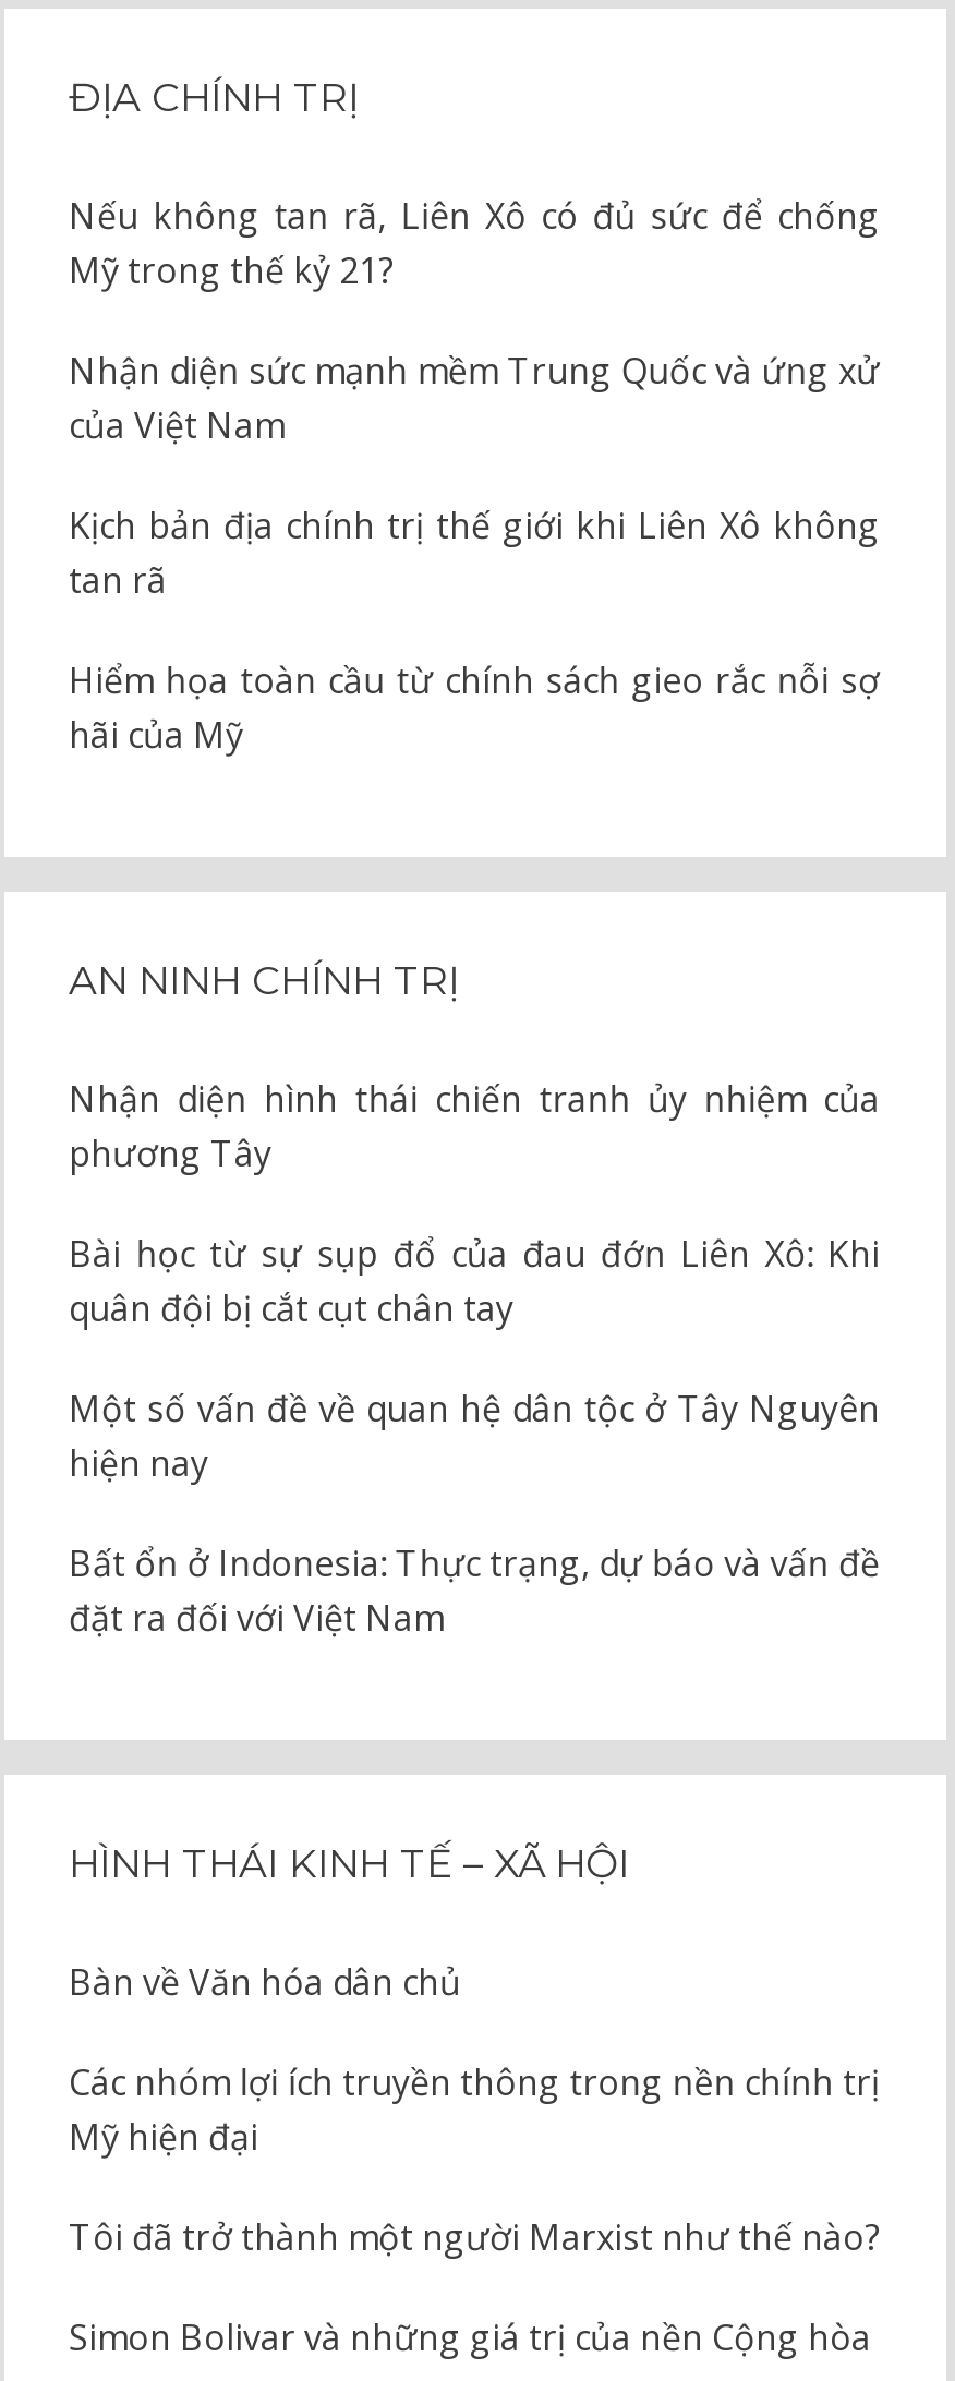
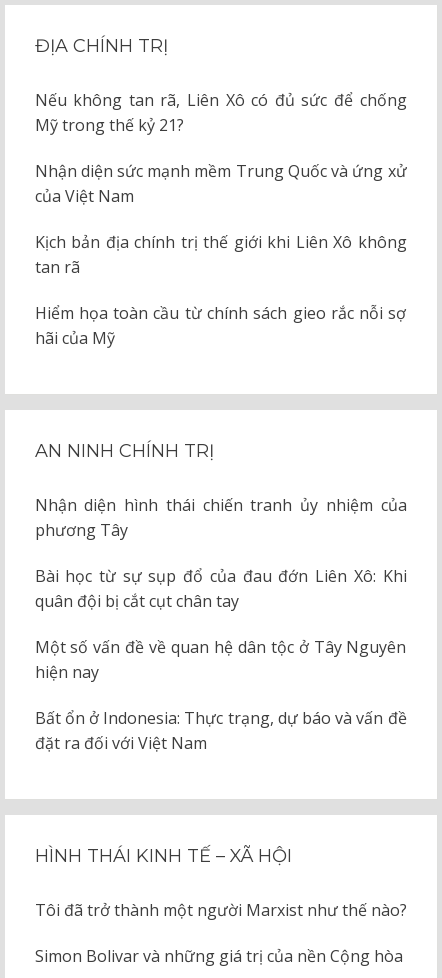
- Bàn về Văn hóa dân chủ
- Các nhóm lợi ích truyền thông trong nền chính trị
- Mỹ hiện đại
